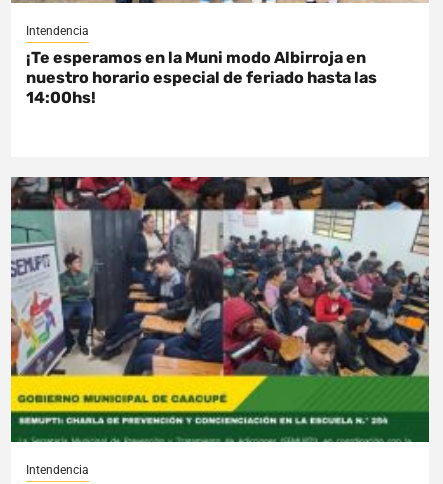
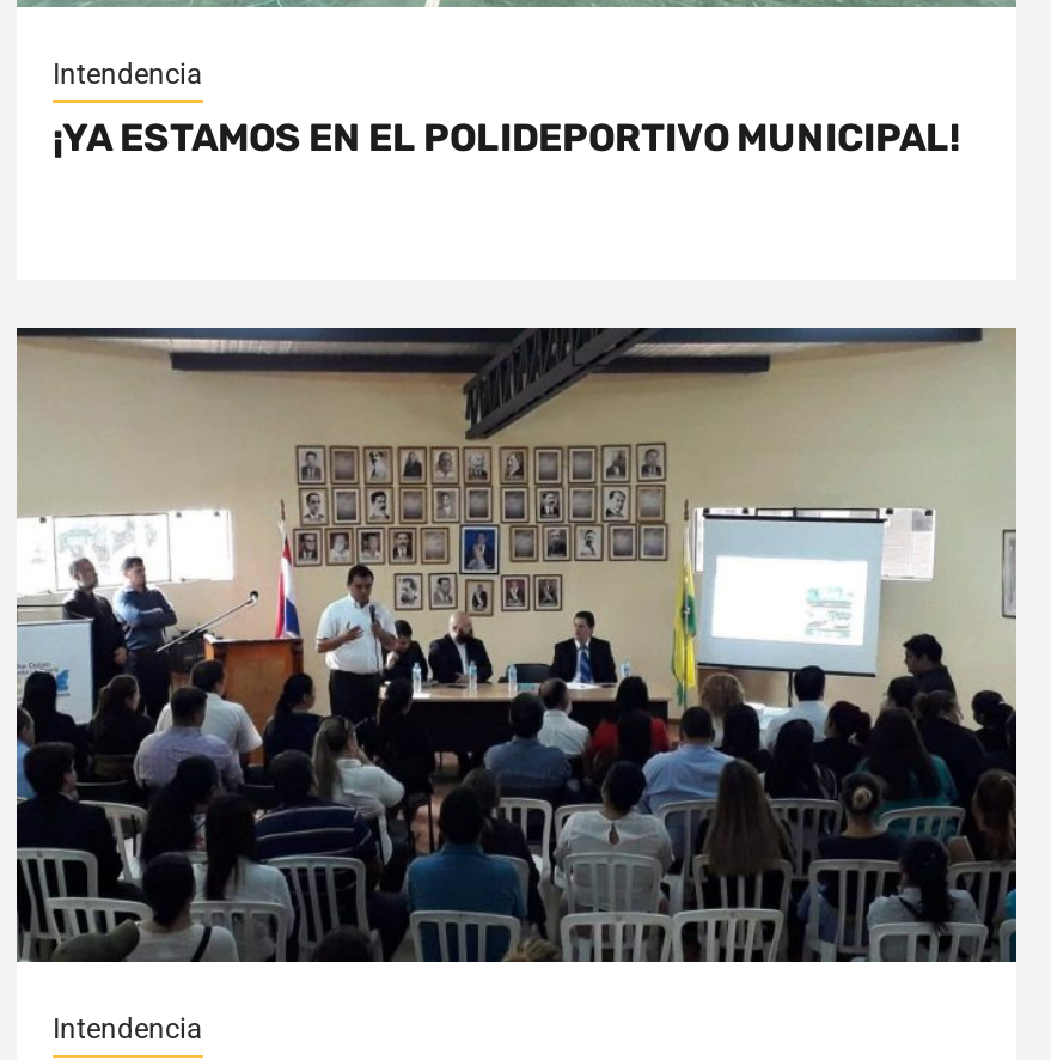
- ¡Te esperamos en la Muni modo Albirroja en
- nuestro horario especial de feriado hasta las
- 14:00hs!
+ ¡YA ESTAMOS EN EL POLIDEPORTIVO MUNICIPAL!

- [image]
+ [image]
